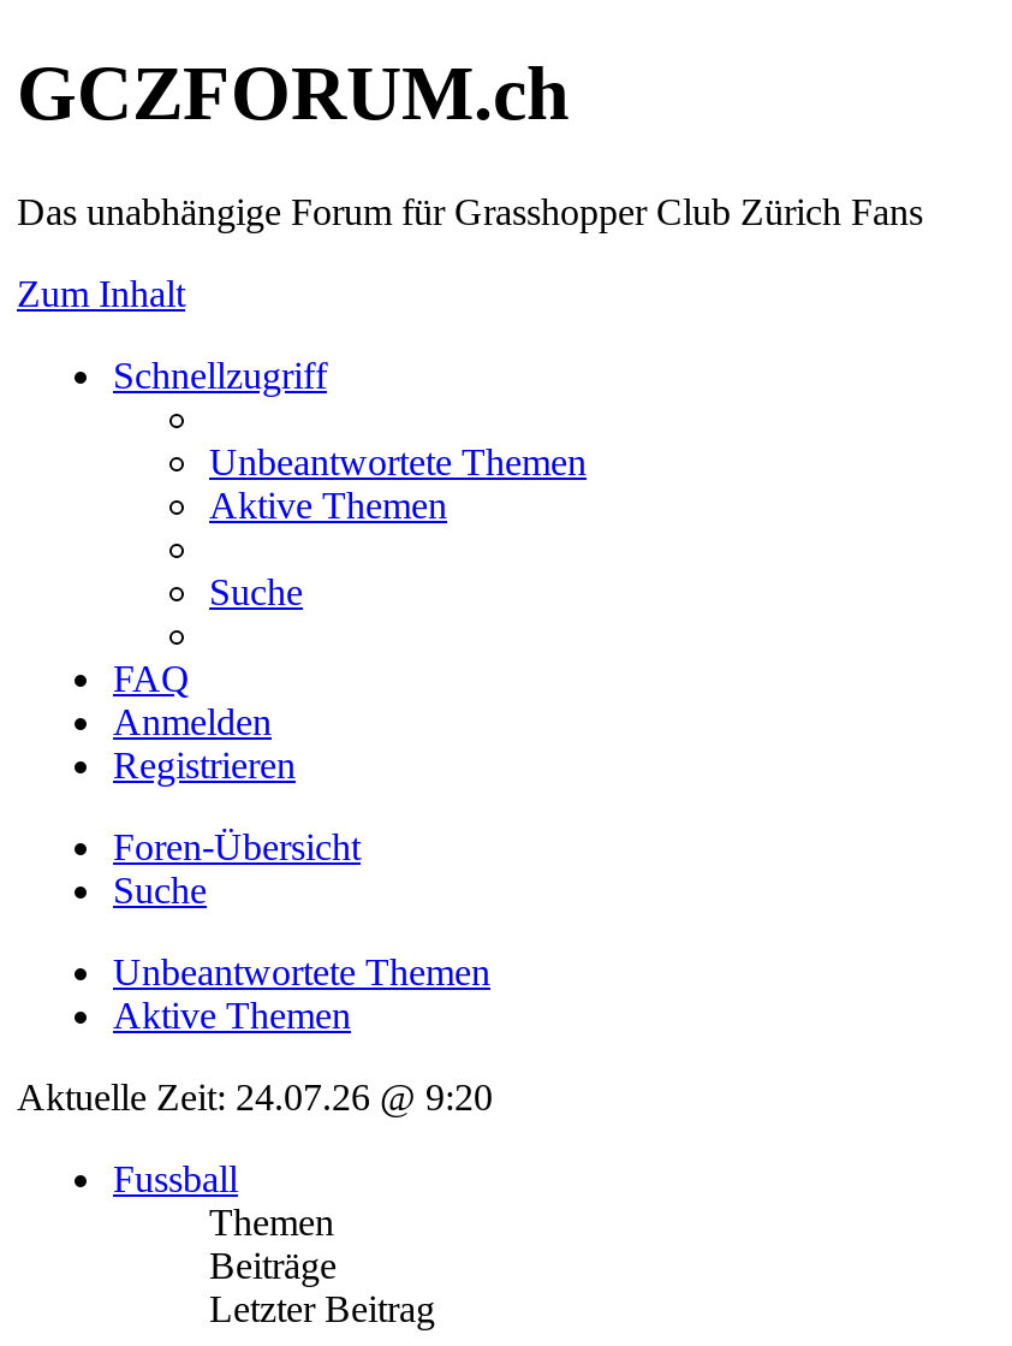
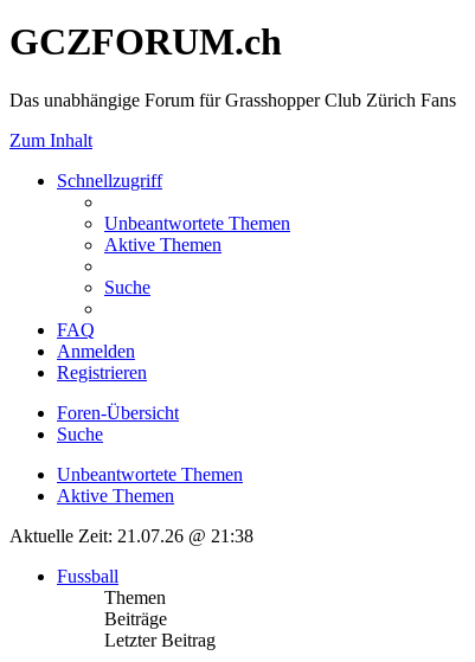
- Aktuelle Zeit: 24.07.26 @ 9:20
+ Aktuelle Zeit: 21.07.26 @ 21:38
